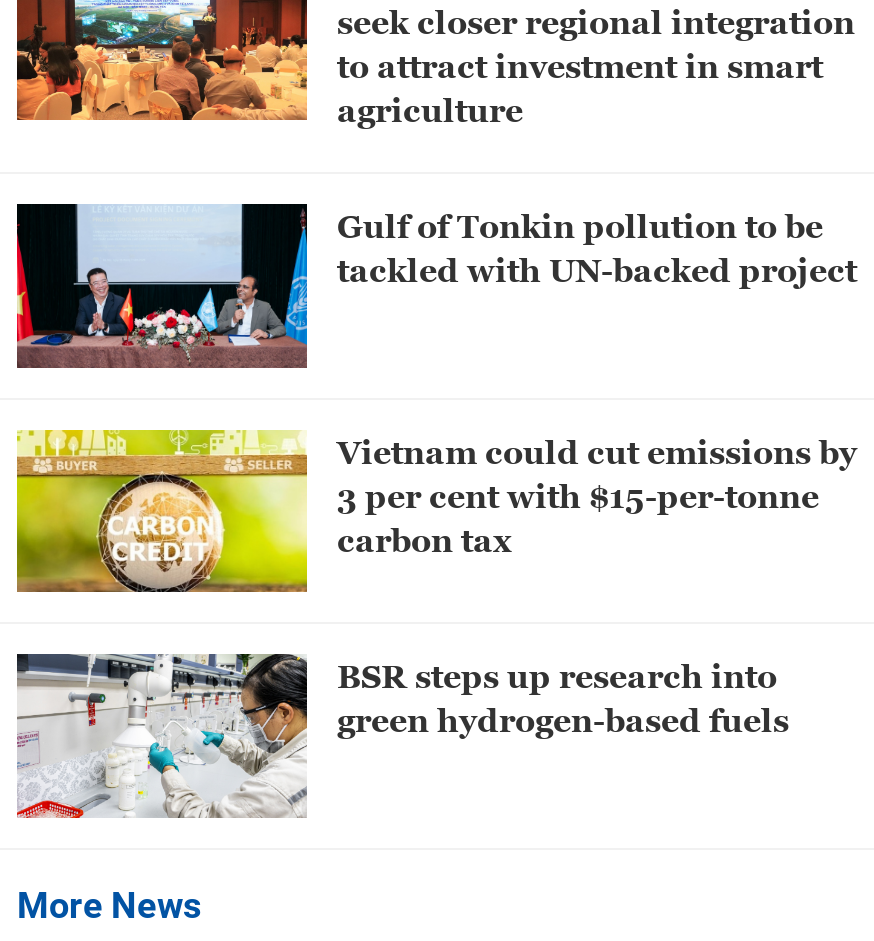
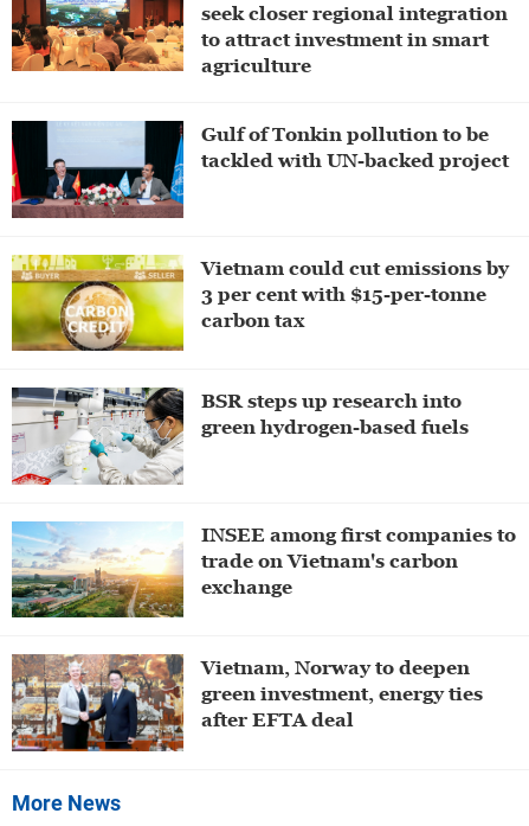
+ [image]
+ INSEE among first companies to
+ trade on Vietnam's carbon
+ exchange

+ [image]
+ Vietnam, Norway to deepen
+ green investment, energy ties
+ after EFTA deal
